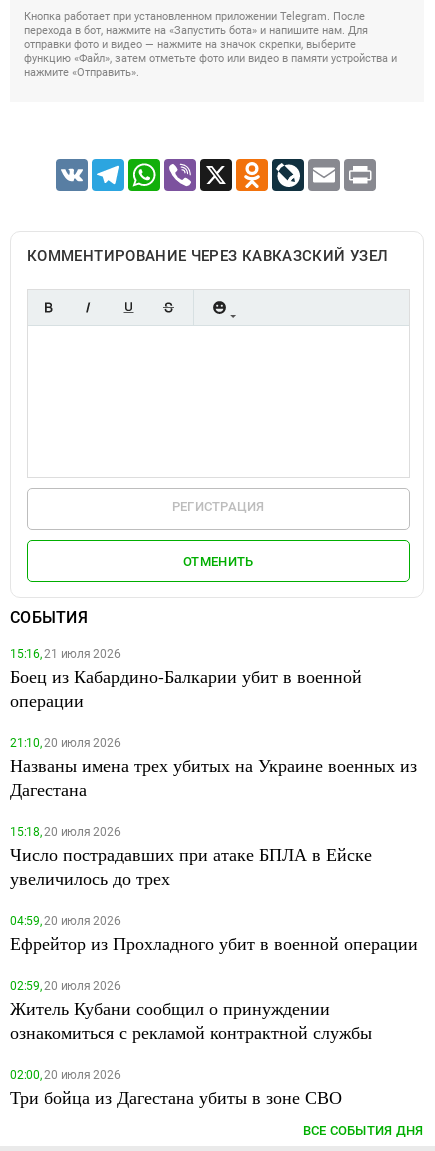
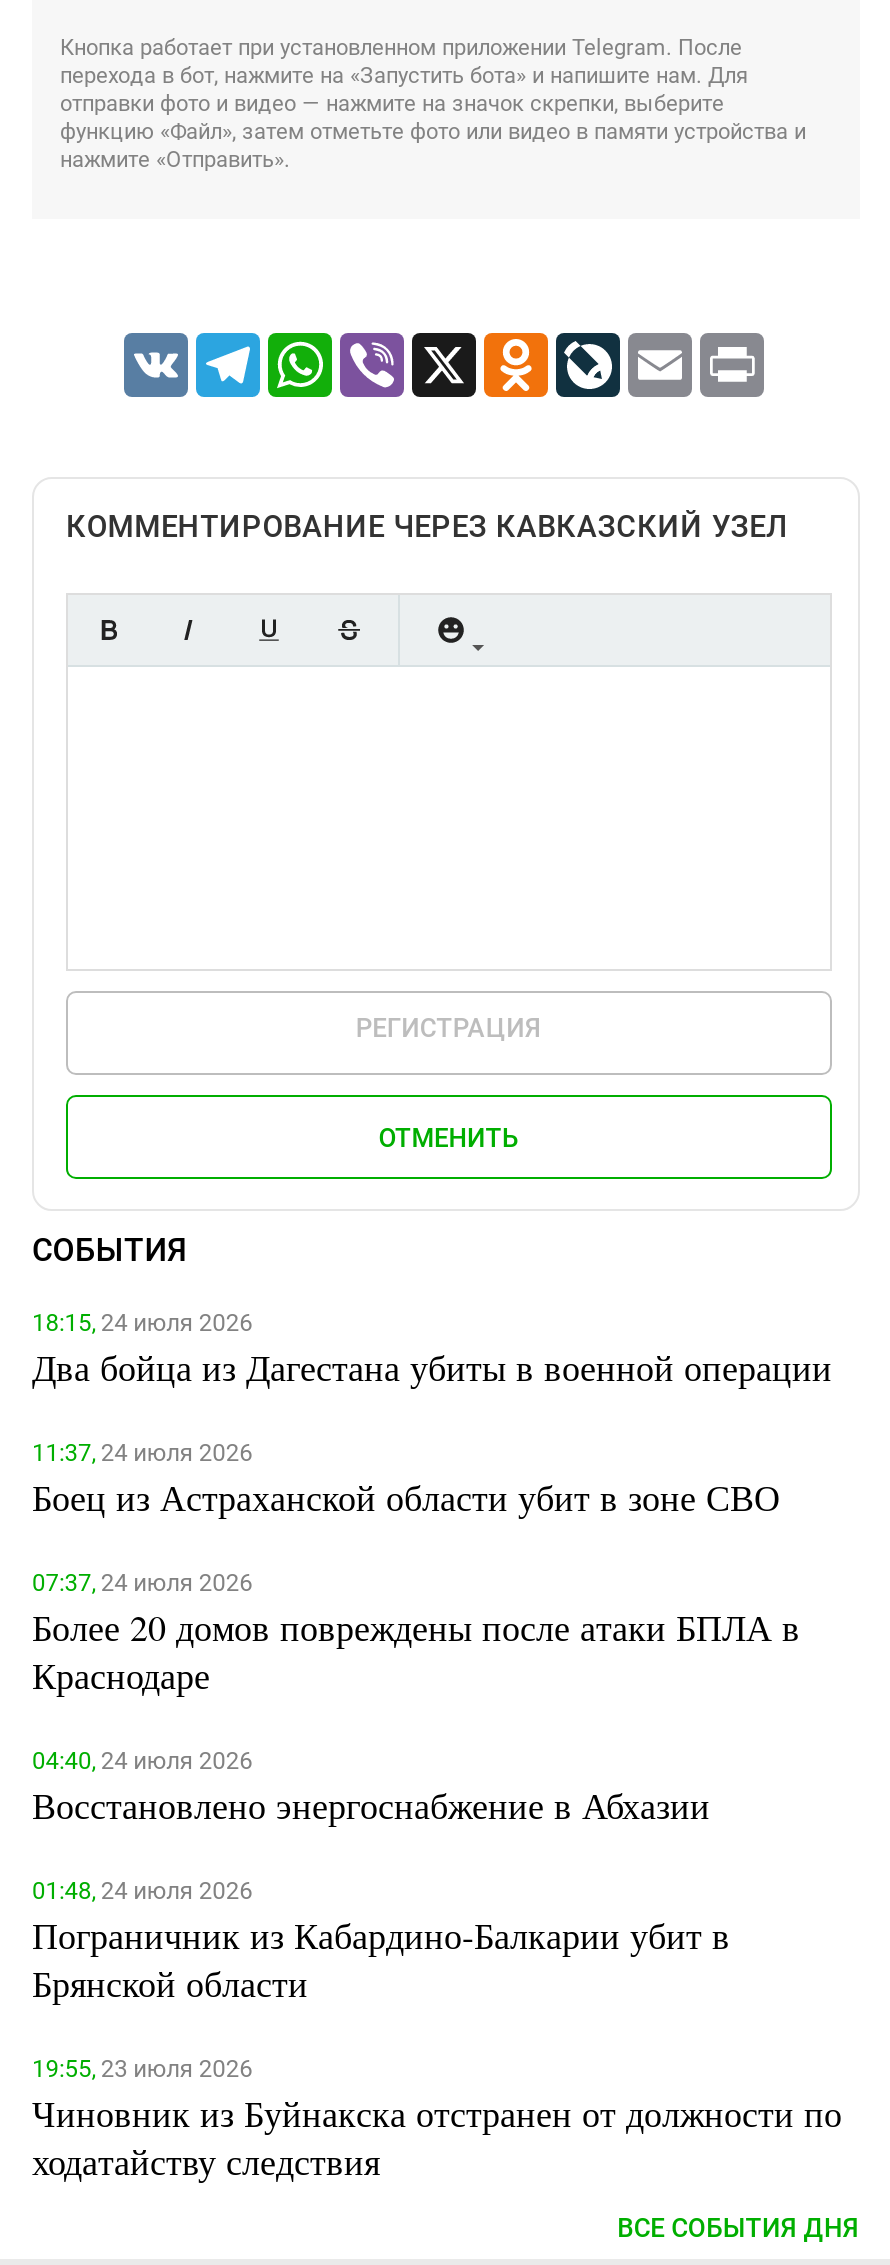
- 15:16, 21 июля 2026
- Боец из Кабардино-Балкарии убит в военной
- операции
+ 18:15, 24 июля 2026
+ Два бойца из Дагестана убиты в военной операции

- 21:10, 20 июля 2026
- Названы имена трех убитых на Украине военных из
- Дагестана
+ 11:37, 24 июля 2026
+ Боец из Астраханской области убит в зоне СВО

- 15:18, 20 июля 2026
- Число пострадавших при атаке БПЛА в Ейске
- увеличилось до трех
+ 07:37, 24 июля 2026
+ Более 20 домов повреждены после атаки БПЛА в
+ Краснодаре

- 04:59, 20 июля 2026
- Ефрейтор из Прохладного убит в военной операции
+ 04:40, 24 июля 2026
+ Восстановлено энергоснабжение в Абхазии

- 02:59, 20 июля 2026
- Житель Кубани сообщил о принуждении
- ознакомиться с рекламой контрактной службы
+ 01:48, 24 июля 2026
+ Пограничник из Кабардино-Балкарии убит в
+ Брянской области

- 02:00, 20 июля 2026
- Три бойца из Дагестана убиты в зоне СВО
+ 19:55, 23 июля 2026
+ Чиновник из Буйнакска отстранен от должности по
+ ходатайству следствия
